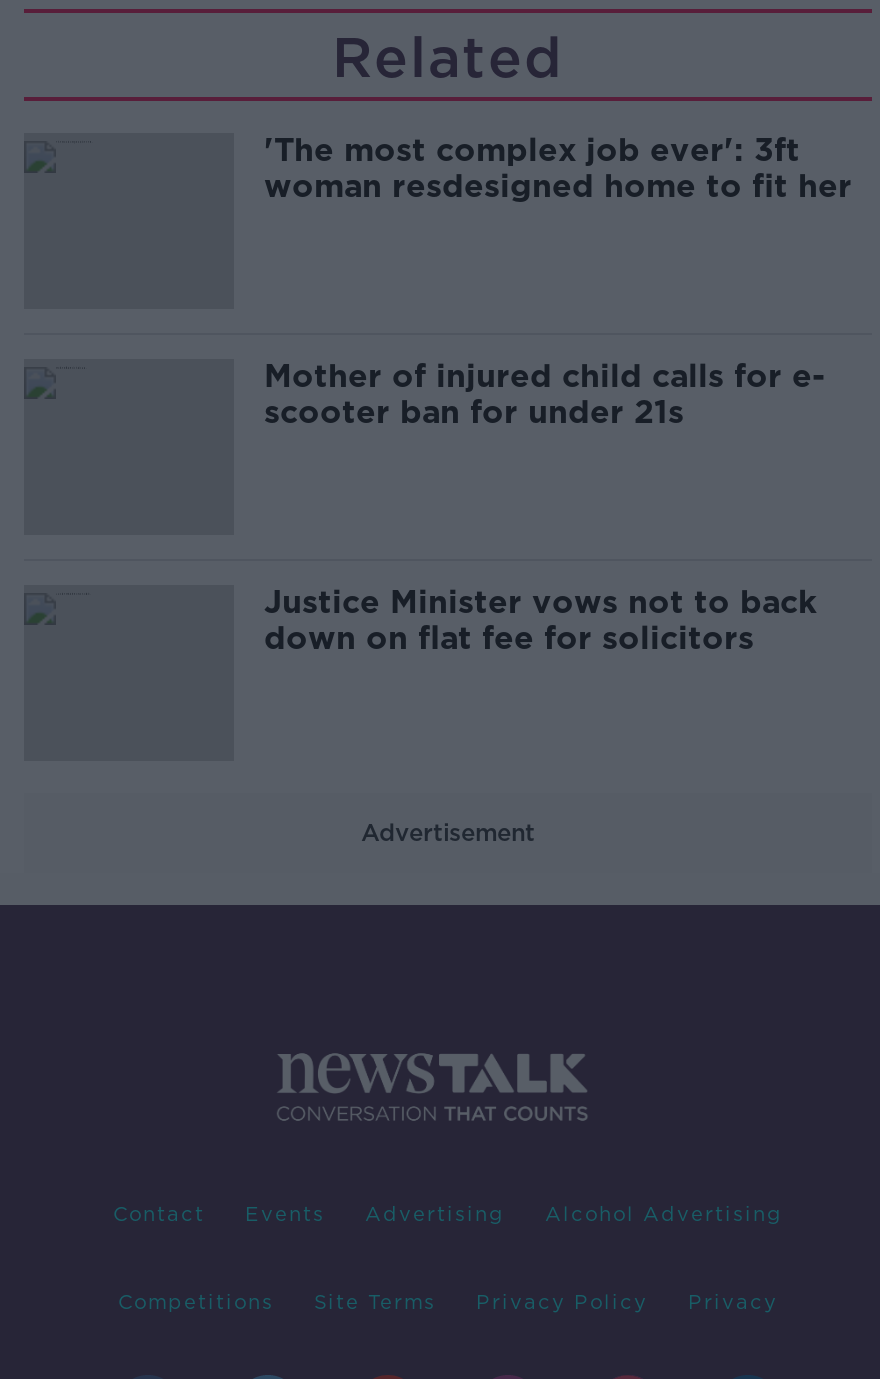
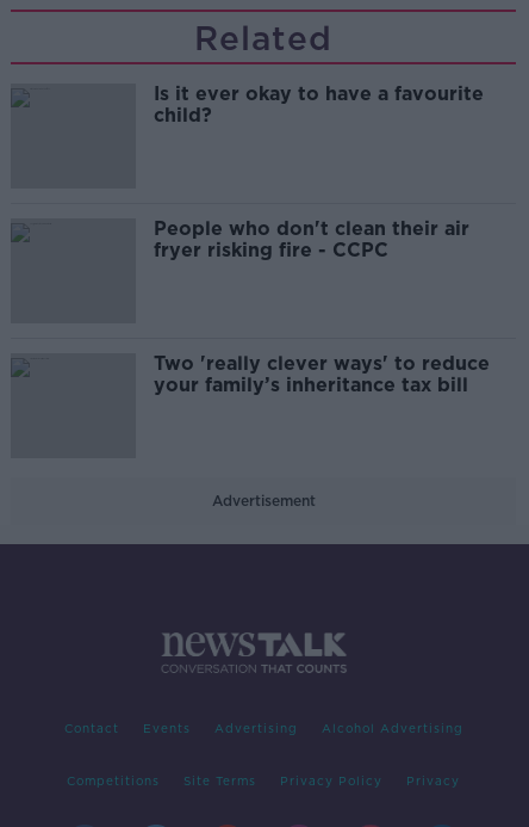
- 'The most complex job ever': 3ft
- woman resdesigned home to fit her
+ Is it ever okay to have a favourite
+ child?

- Mother of injured child calls for e-
- scooter ban for under 21s
+ People who don't clean their air
+ fryer risking fire - CCPC

- Justice Minister vows not to back
- down on flat fee for solicitors
+ Two 'really clever ways' to reduce
+ your family’s inheritance tax bill
